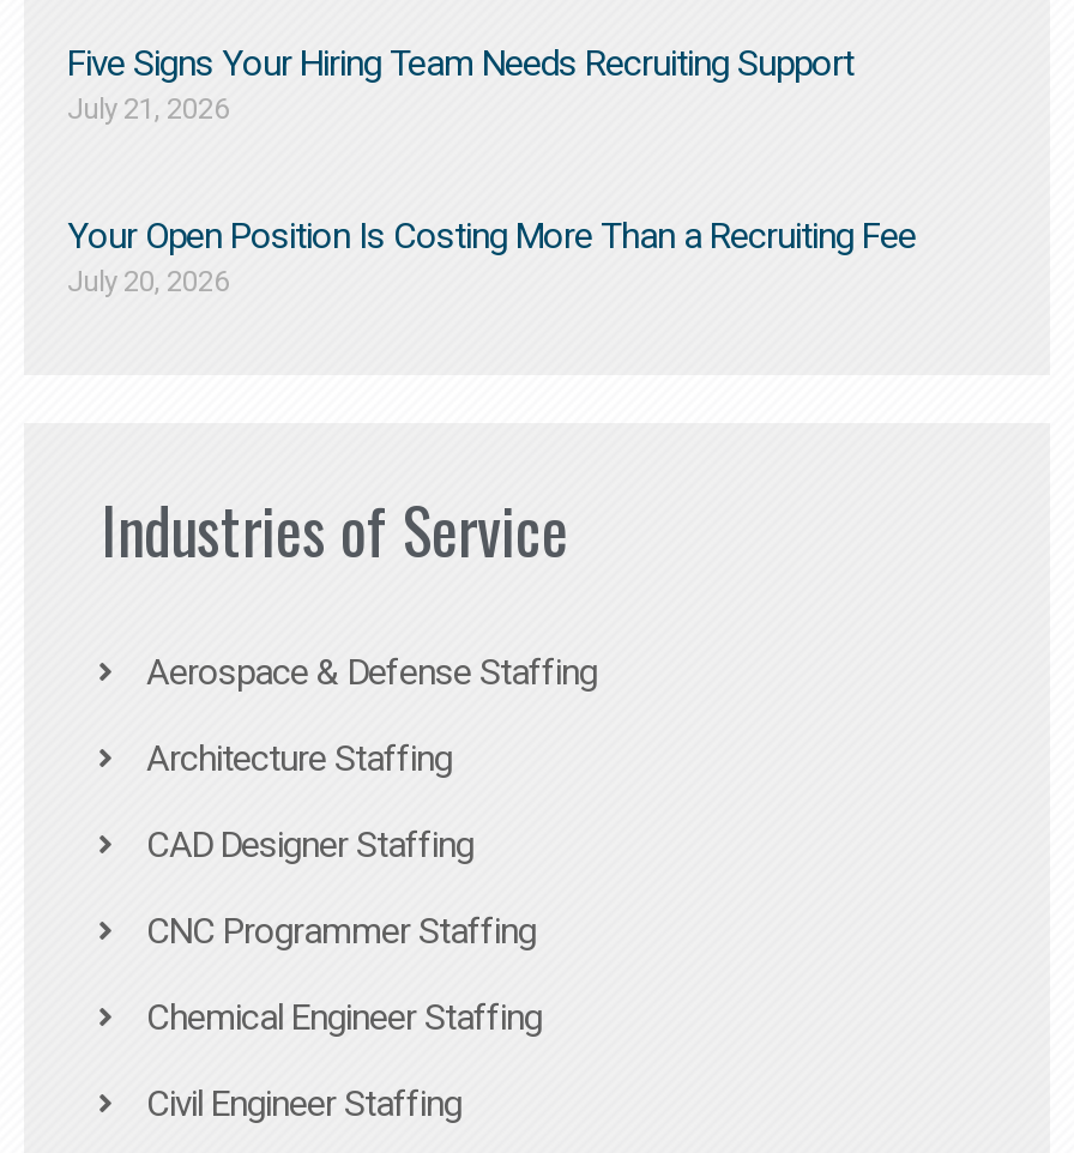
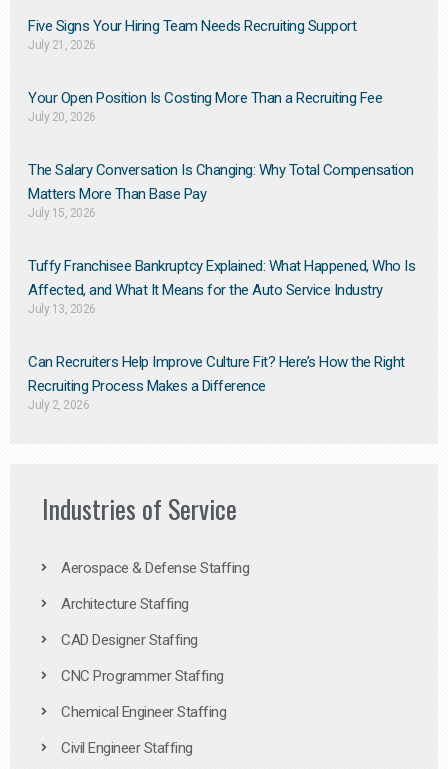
+ The Salary Conversation Is Changing: Why Total Compensation
+ Matters More Than Base Pay
+ July 15, 2026
+ Tuffy Franchisee Bankruptcy Explained: What Happened, Who Is
+ Affected, and What It Means for the Auto Service Industry
+ July 13, 2026
+ Can Recruiters Help Improve Culture Fit? Here’s How the Right
+ Recruiting Process Makes a Difference
+ July 2, 2026
